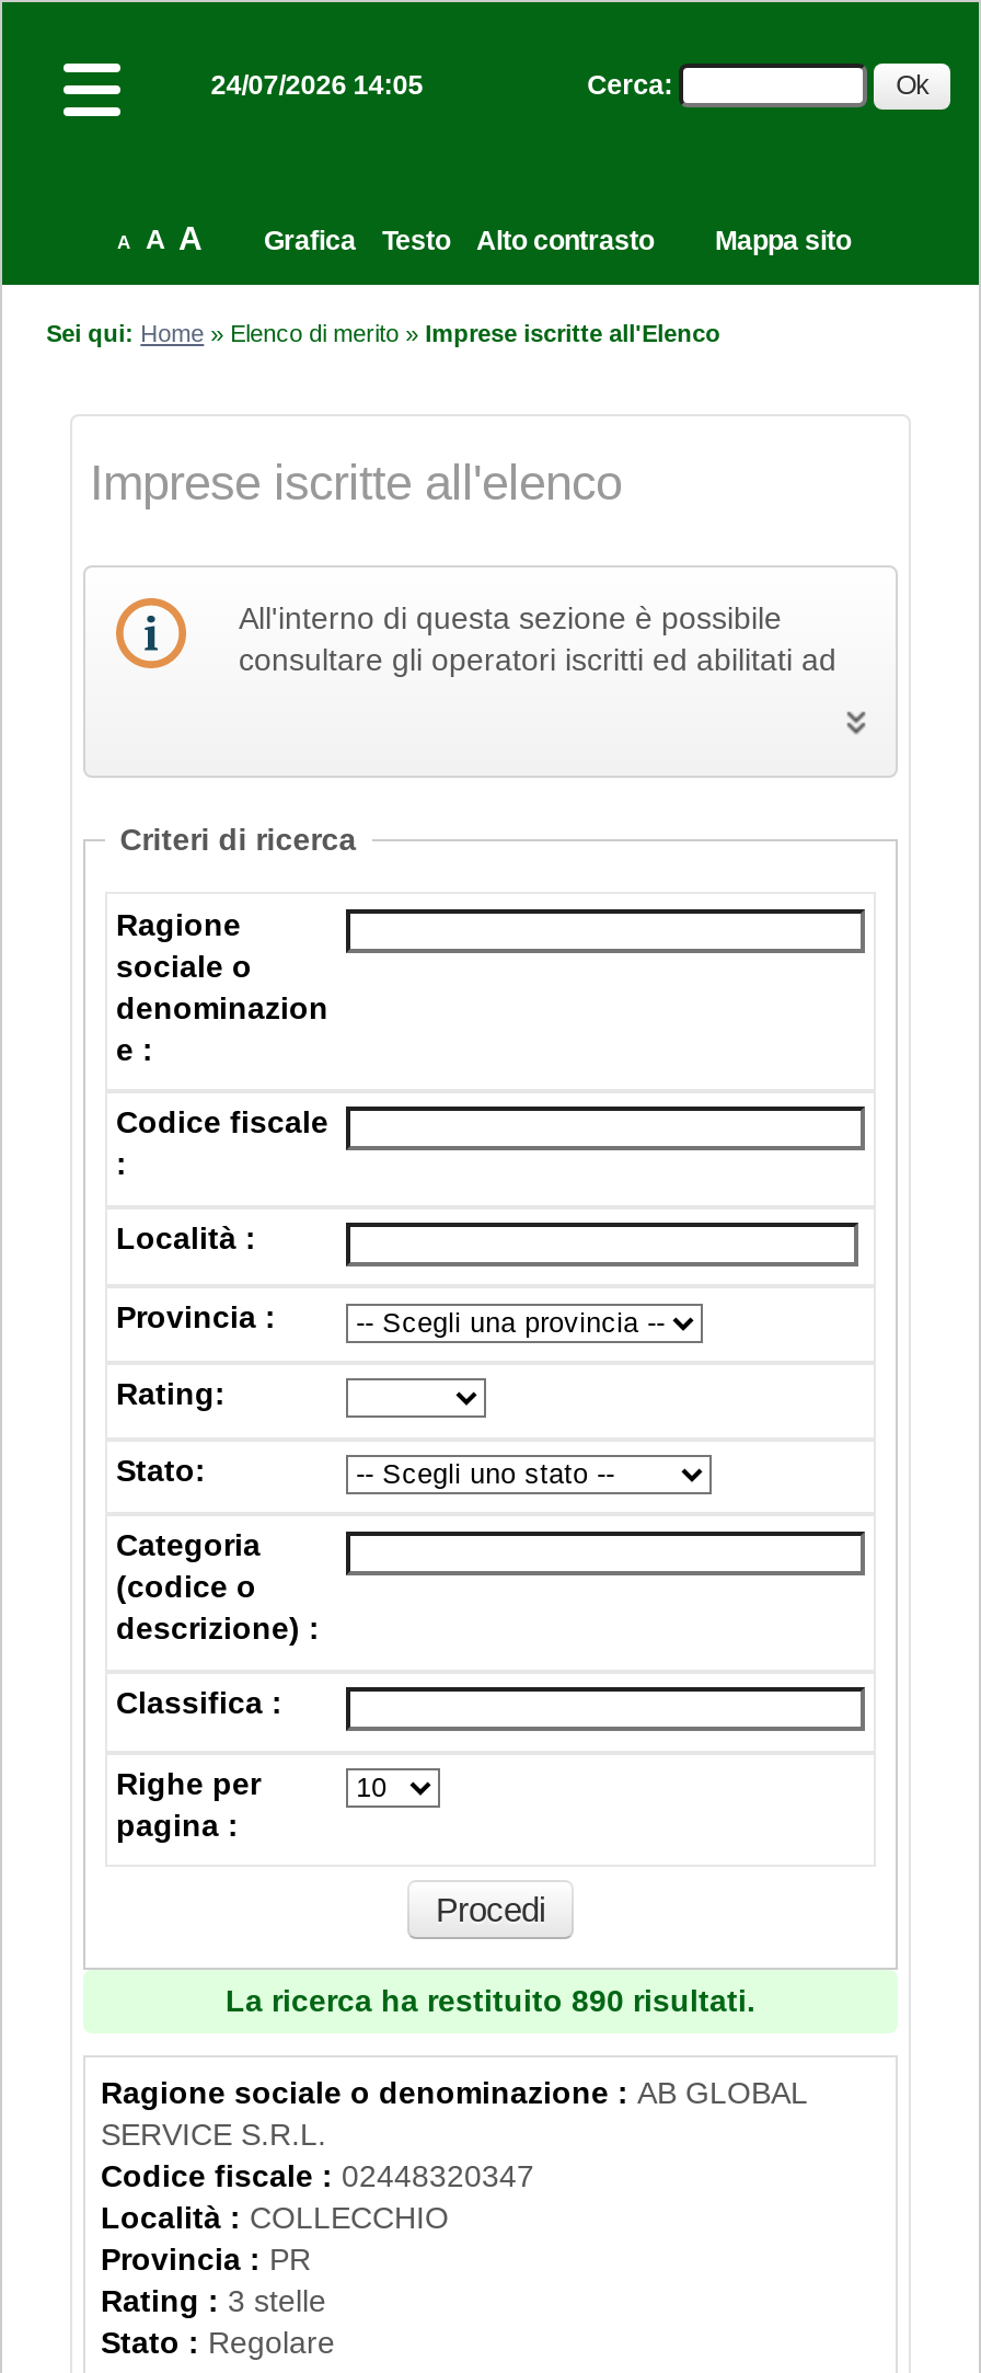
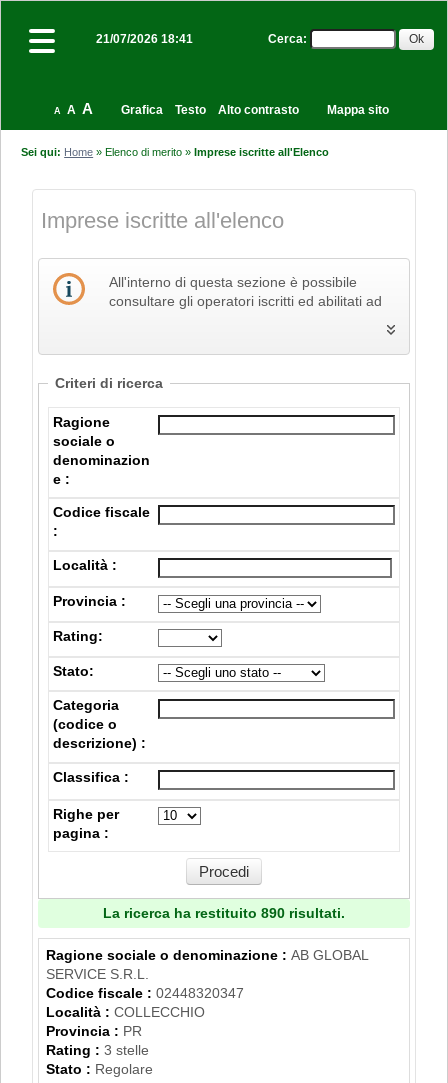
- 24/07/2026 14:05
+ 21/07/2026 18:41
